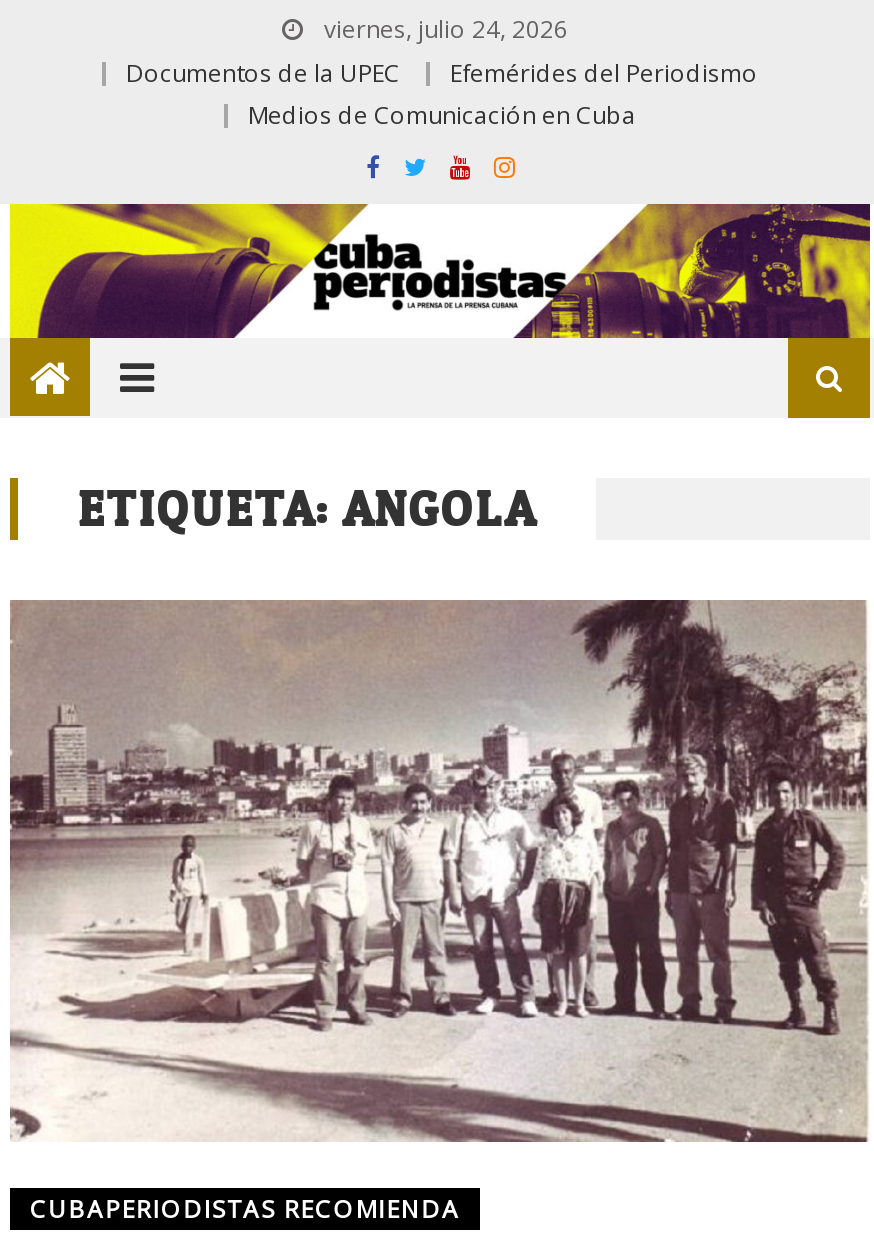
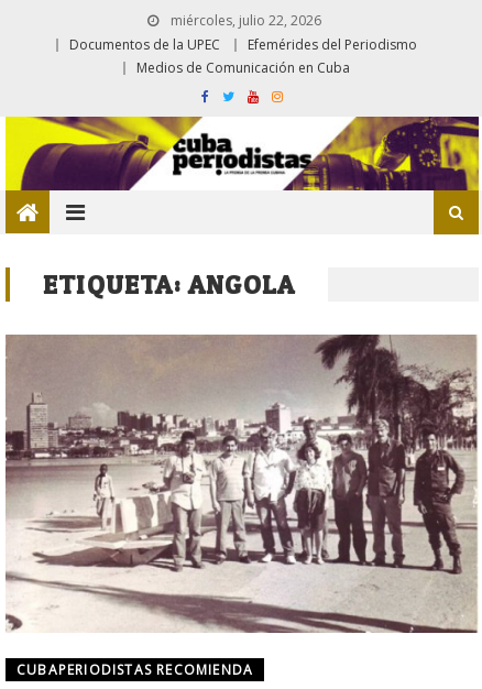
- viernes, julio 24, 2026
+ miércoles, julio 22, 2026
